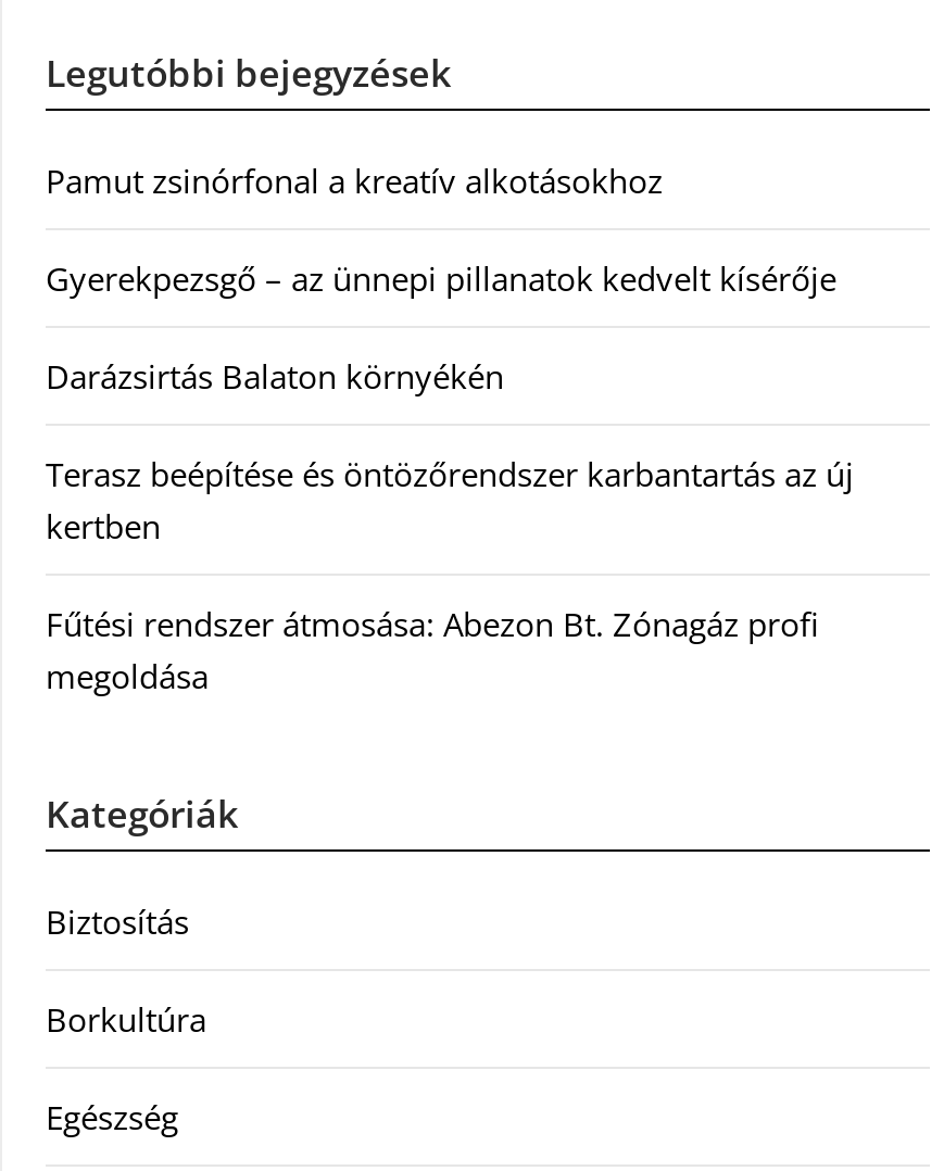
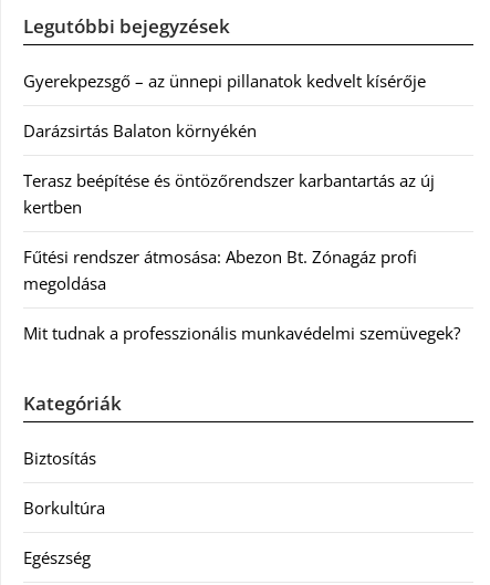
- Pamut zsinórfonal a kreatív alkotásokhoz

moved up: Gyerekpezsgő – az ünnepi pillanatok kedvelt kísérője | Darázsirtás Balaton környékén | Terasz beépítése és öntözőrendszer karbantartás az új | kertben | Fűtési rendszer átmosása: Abezon Bt. Zónagáz profi | megoldása

+ Mit tudnak a professzionális munkavédelmi szemüvegek?
